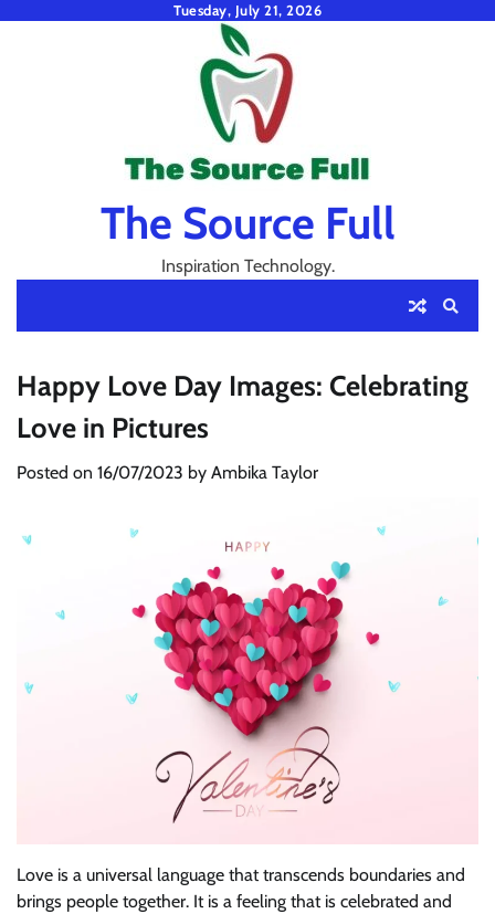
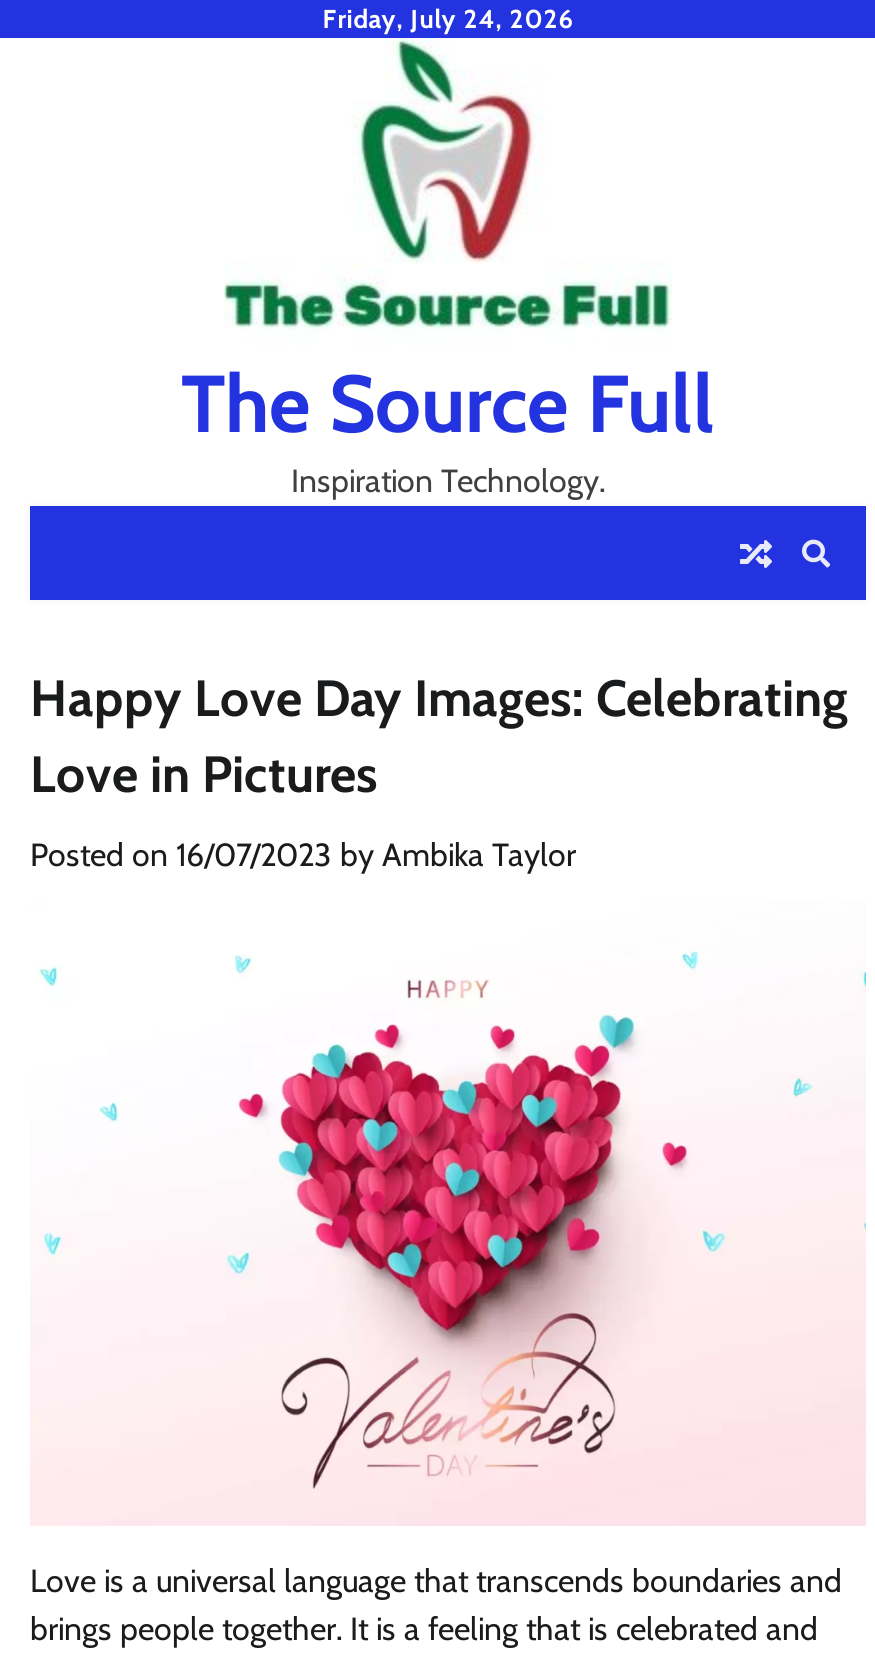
- Tuesday, July 21, 2026
+ Friday, July 24, 2026
